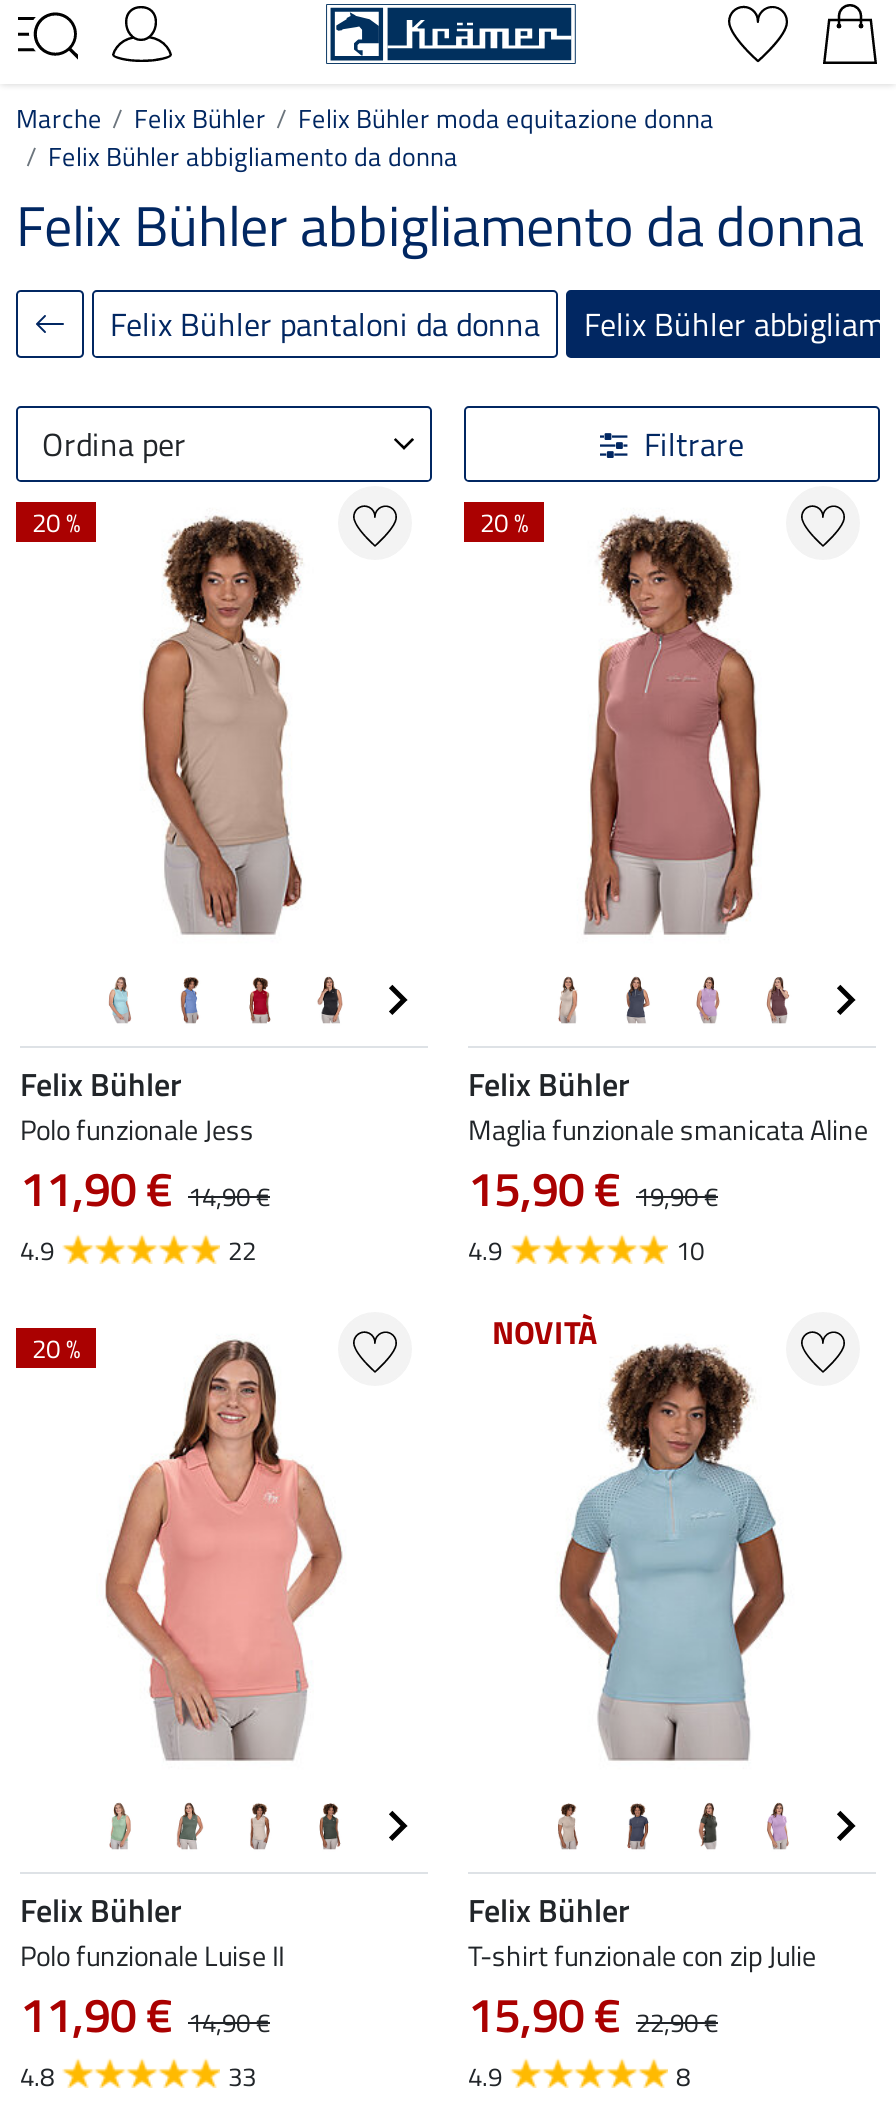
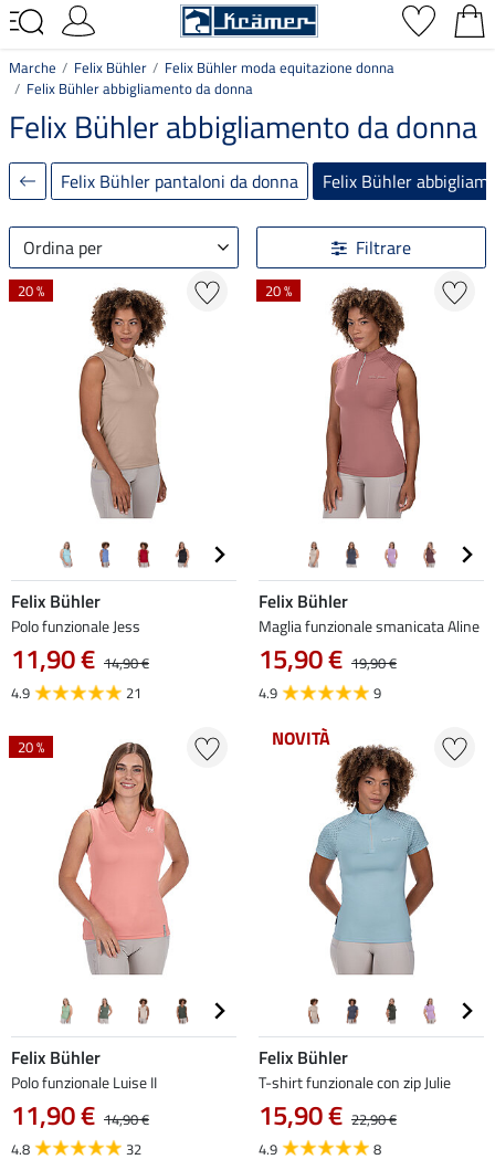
- 22
+ 21

- 10
+ 9

- 33
+ 32
